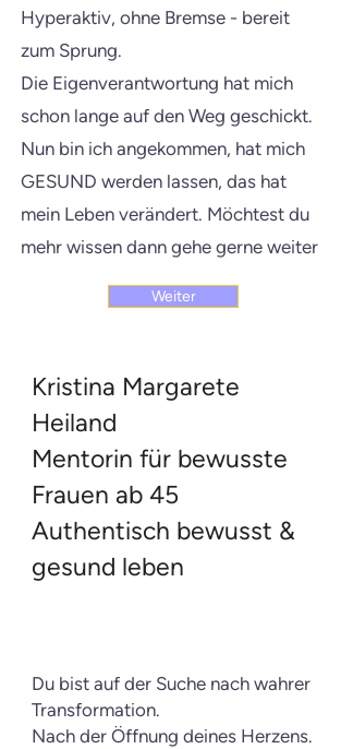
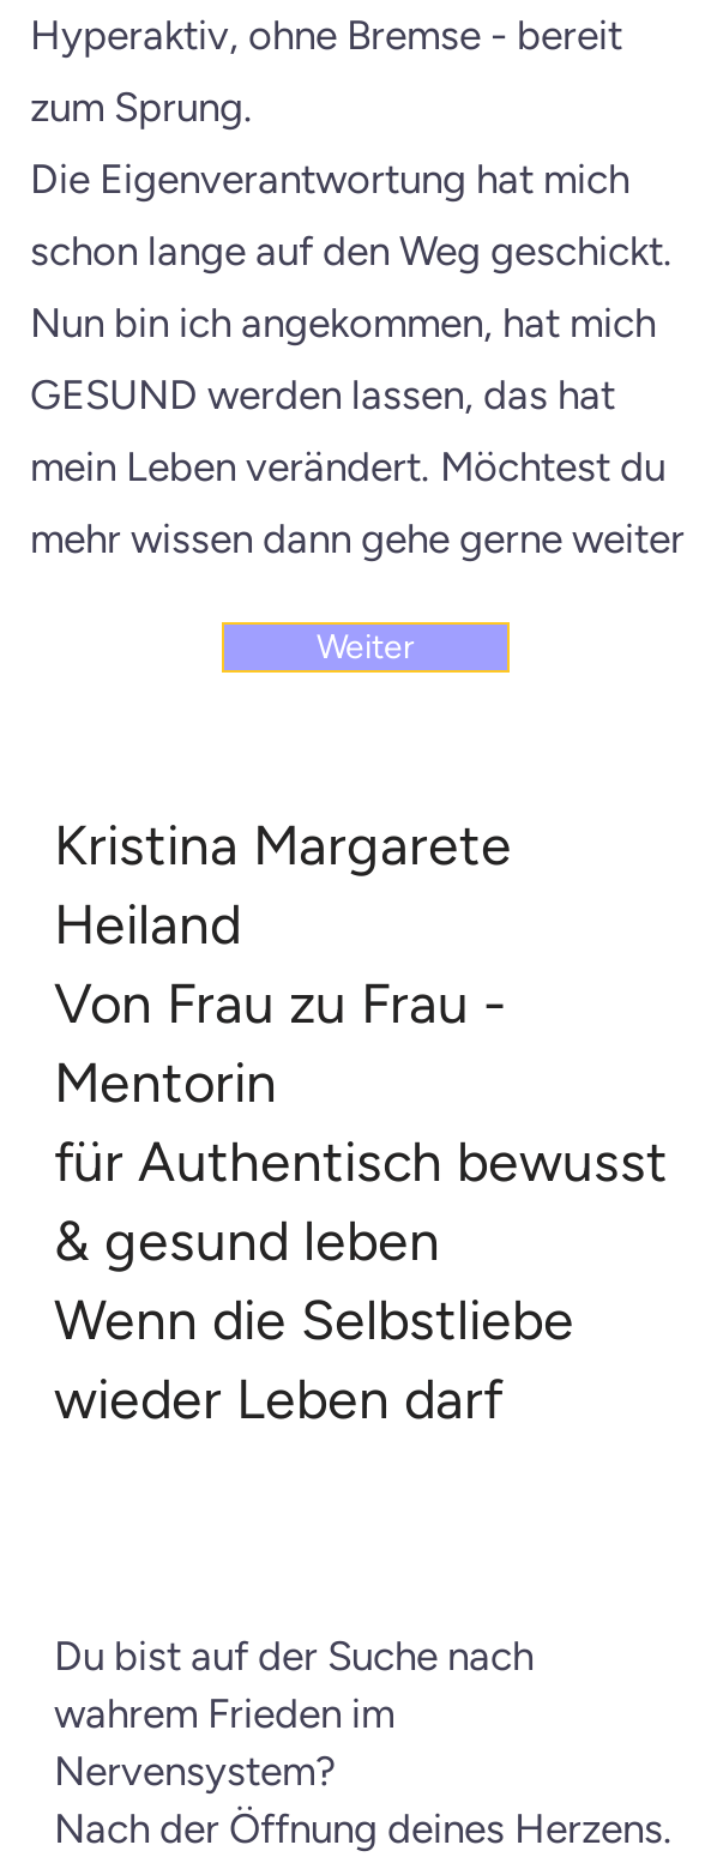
- Mentorin für bewusste
- Frauen ab 45
- Authentisch bewusst &
- gesund leben
+ Von Frau zu Frau -
+ Mentorin
+ für Authentisch bewusst
+ & gesund leben
+ Wenn die Selbstliebe
+ wieder Leben darf

- Du bist auf der Suche nach wahrer
- Transformation.
+ Du bist auf der Suche nach
+ wahrem Frieden im
+ Nervensystem?
